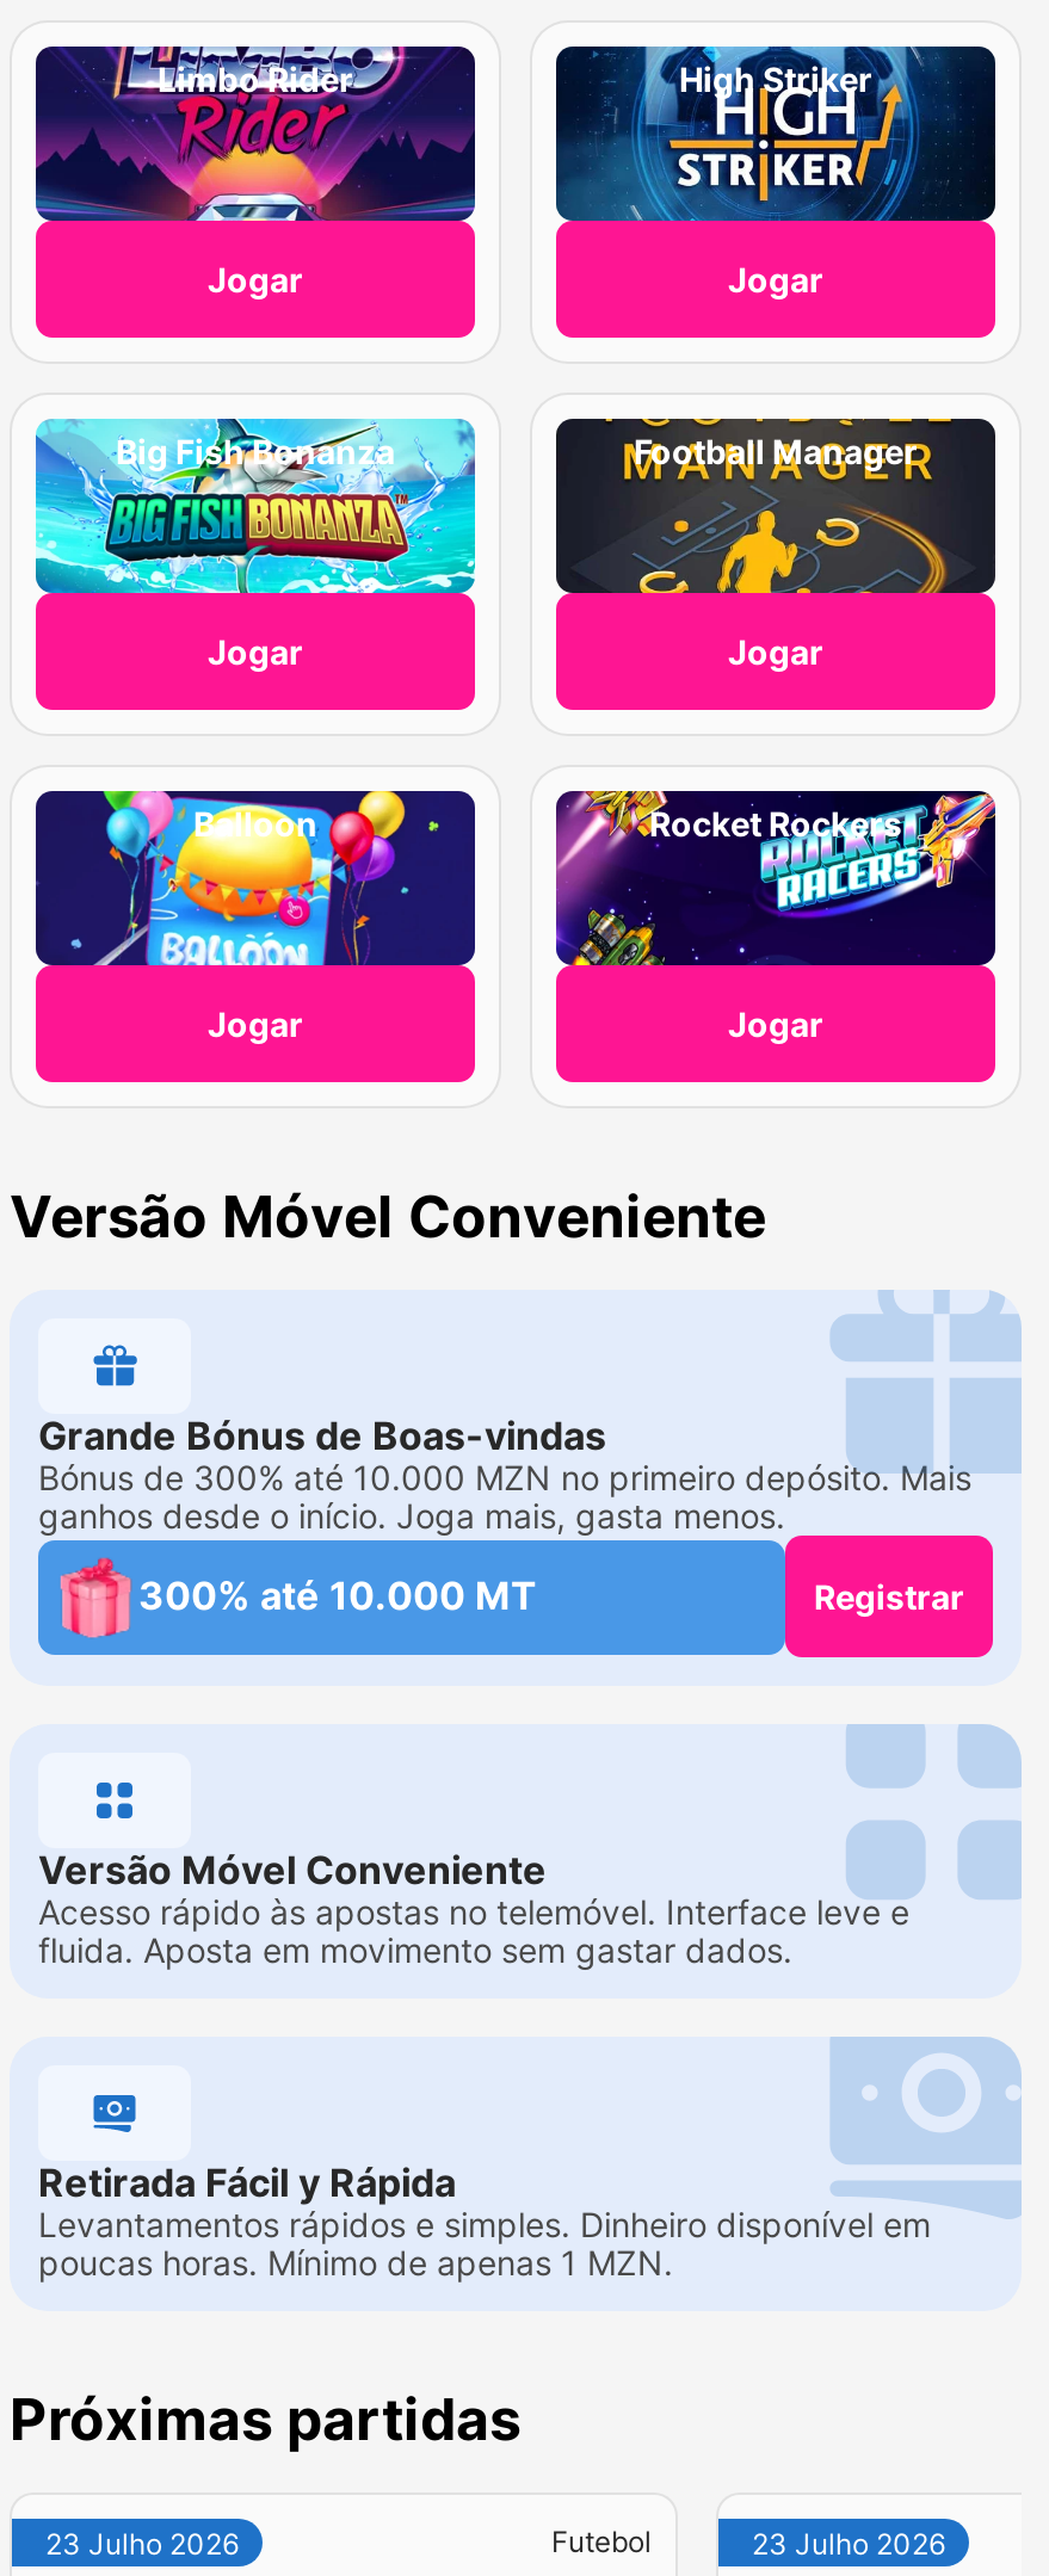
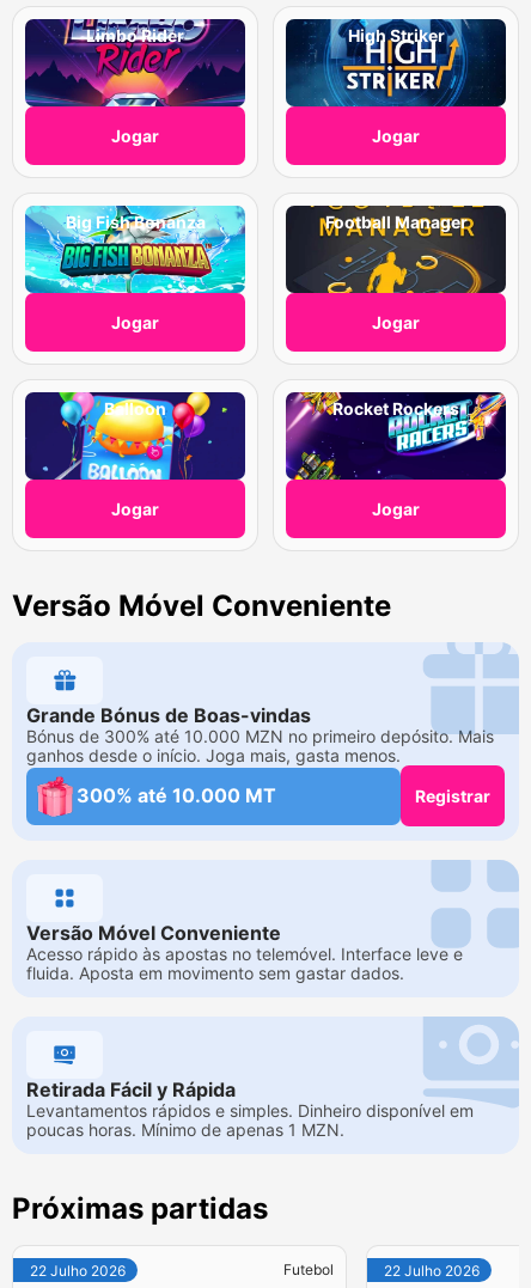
- 23 Julho 2026
+ 22 Julho 2026

- 23 Julho 2026
+ 22 Julho 2026
